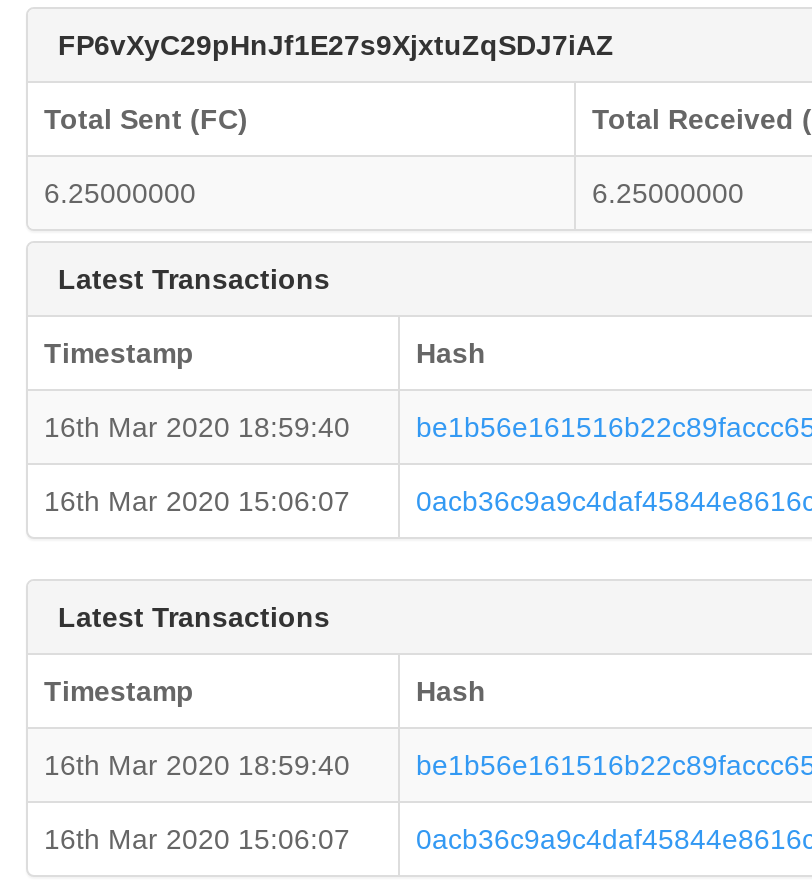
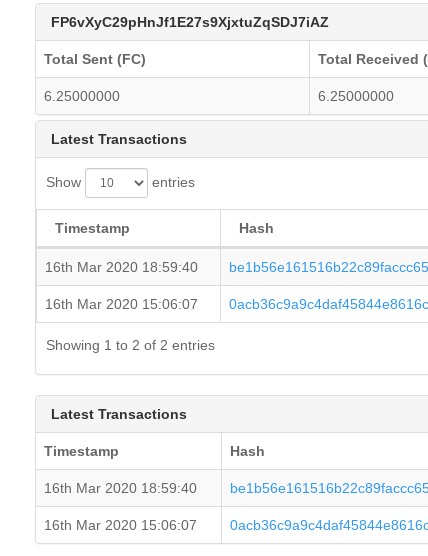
+ Show
+ entries

+ Showing 1 to 2 of 2 entries
